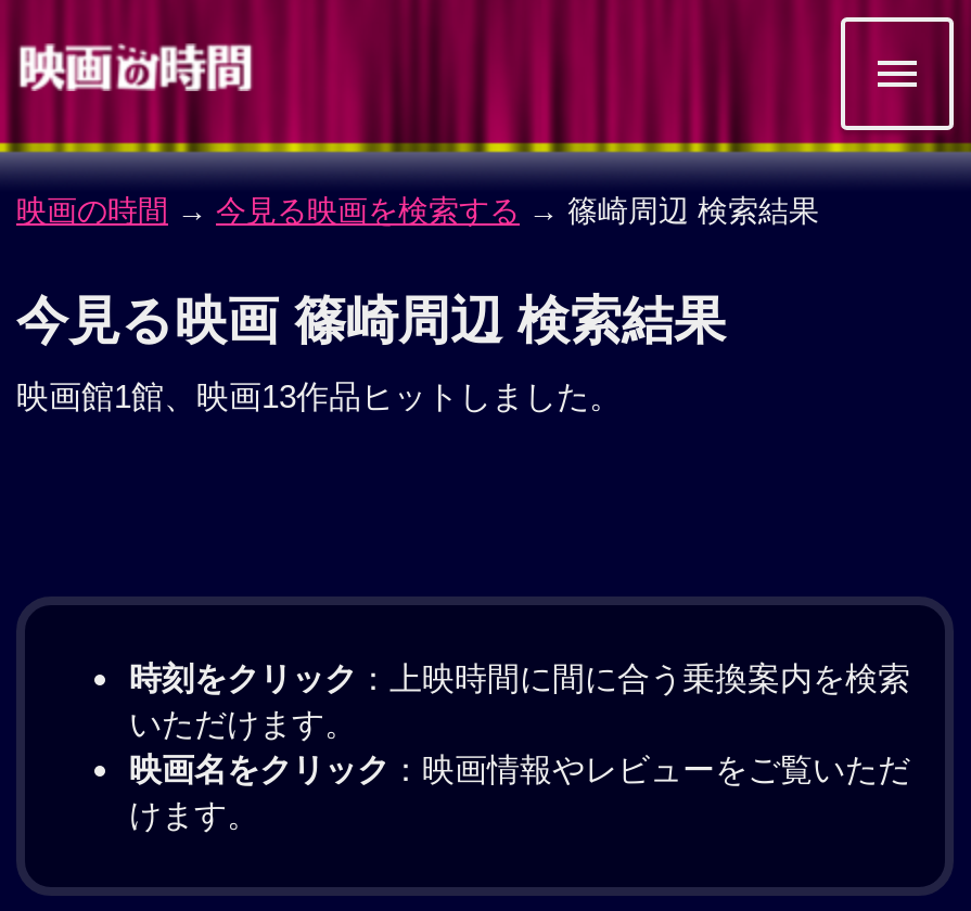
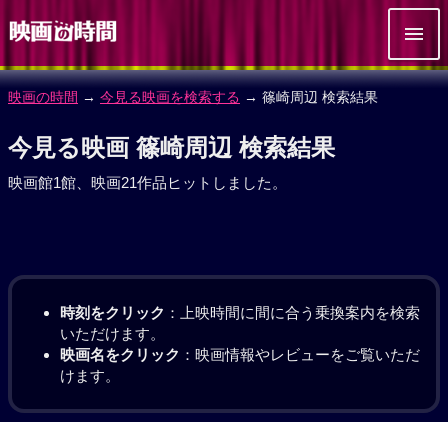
- 映画館1館、映画13作品ヒットしました。
+ 映画館1館、映画21作品ヒットしました。
